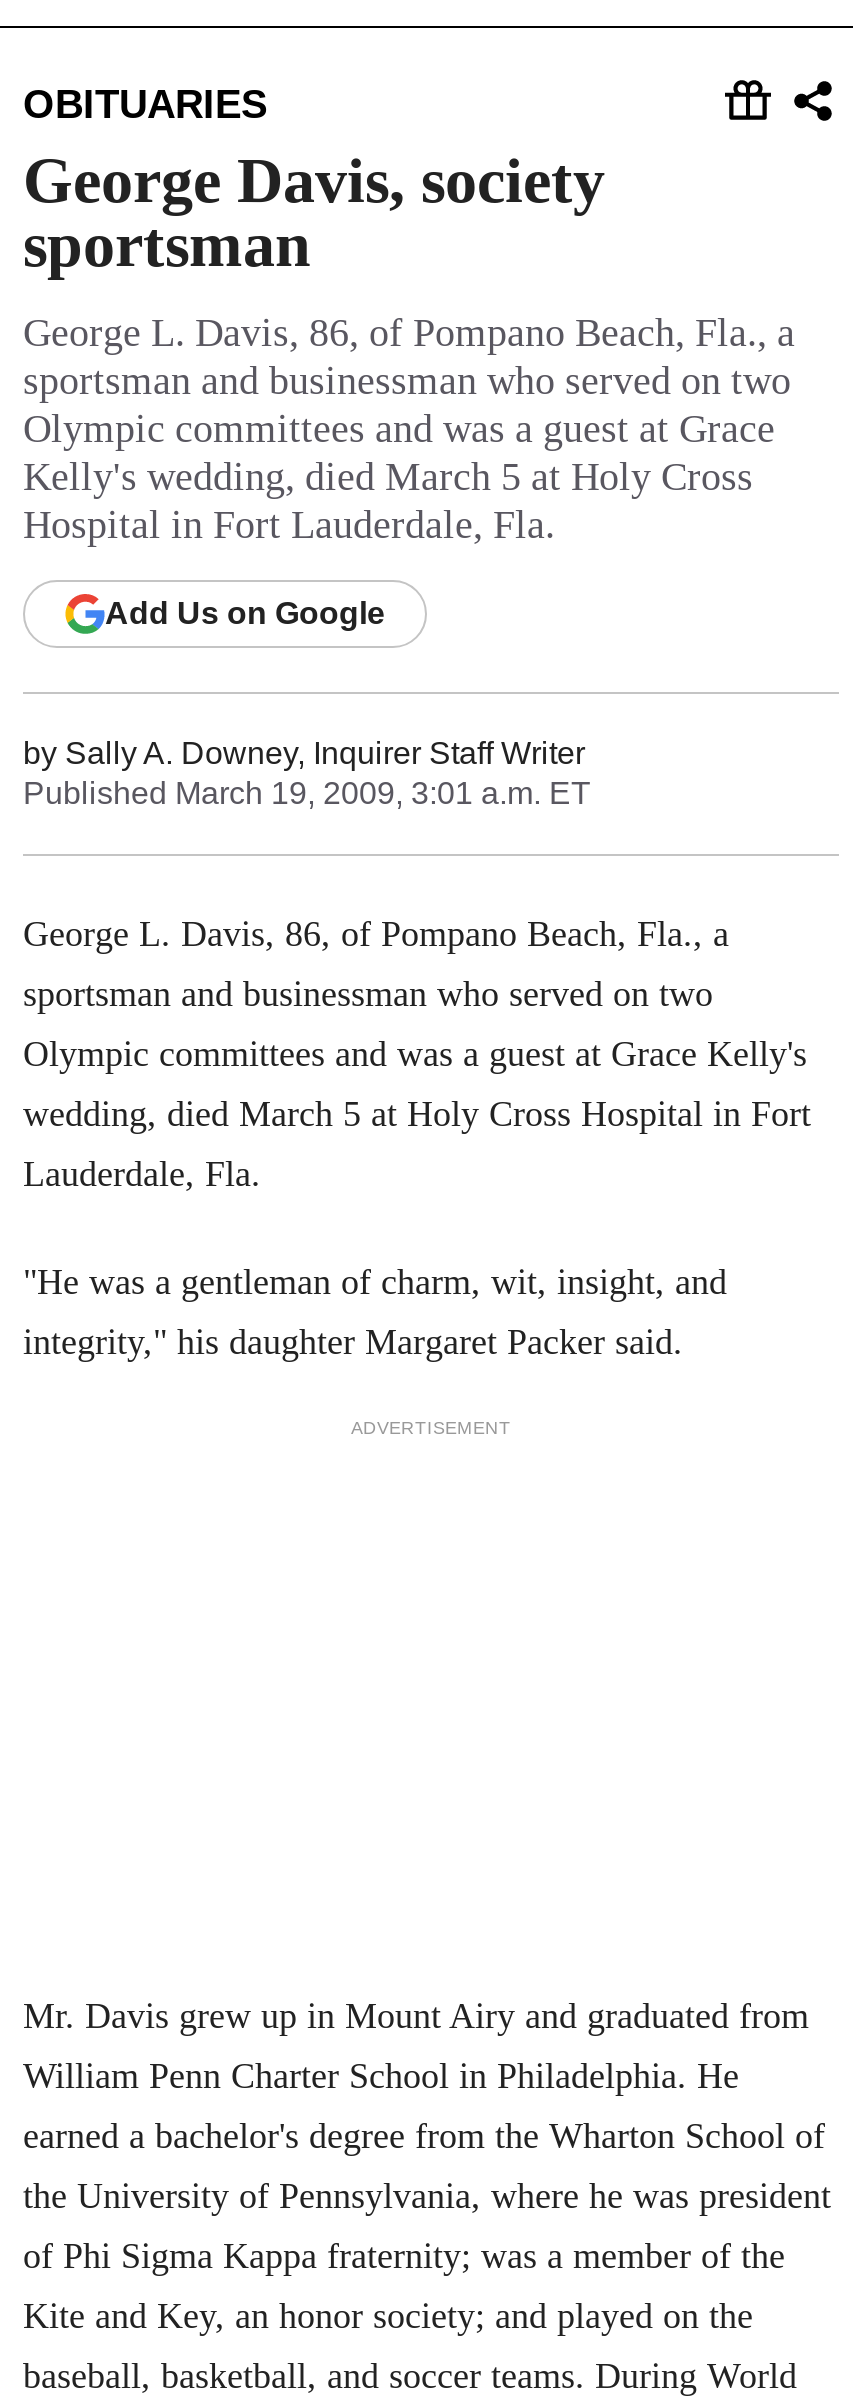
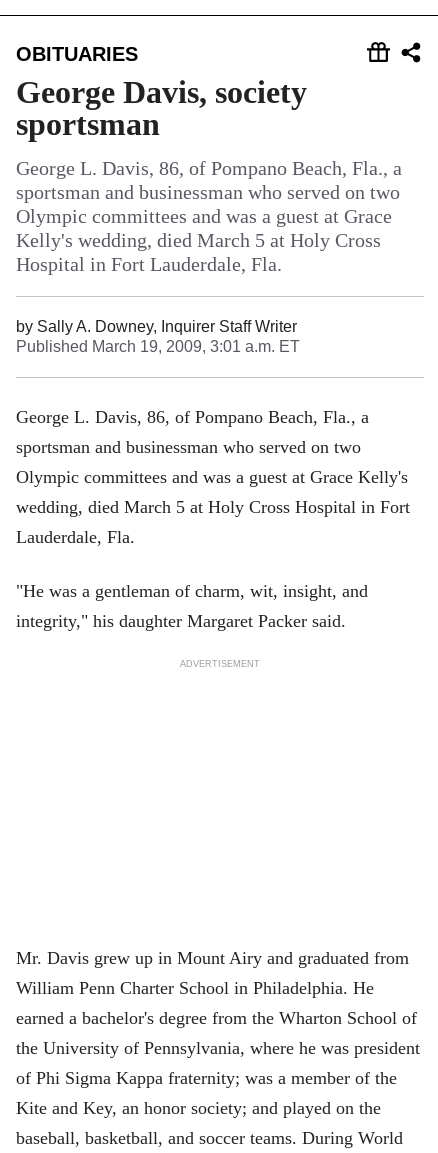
- Add Us on Google
